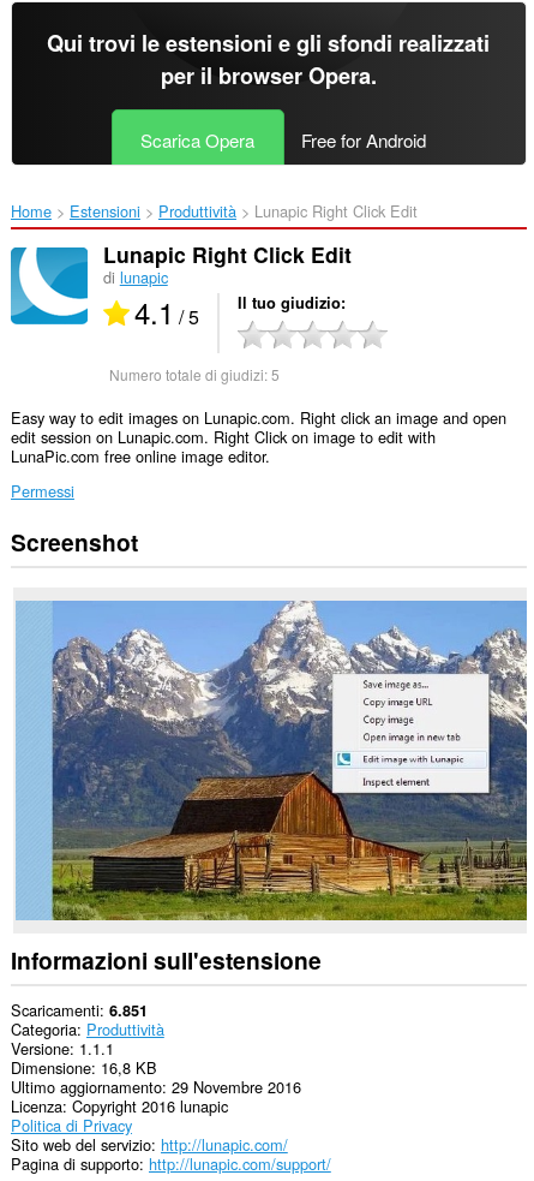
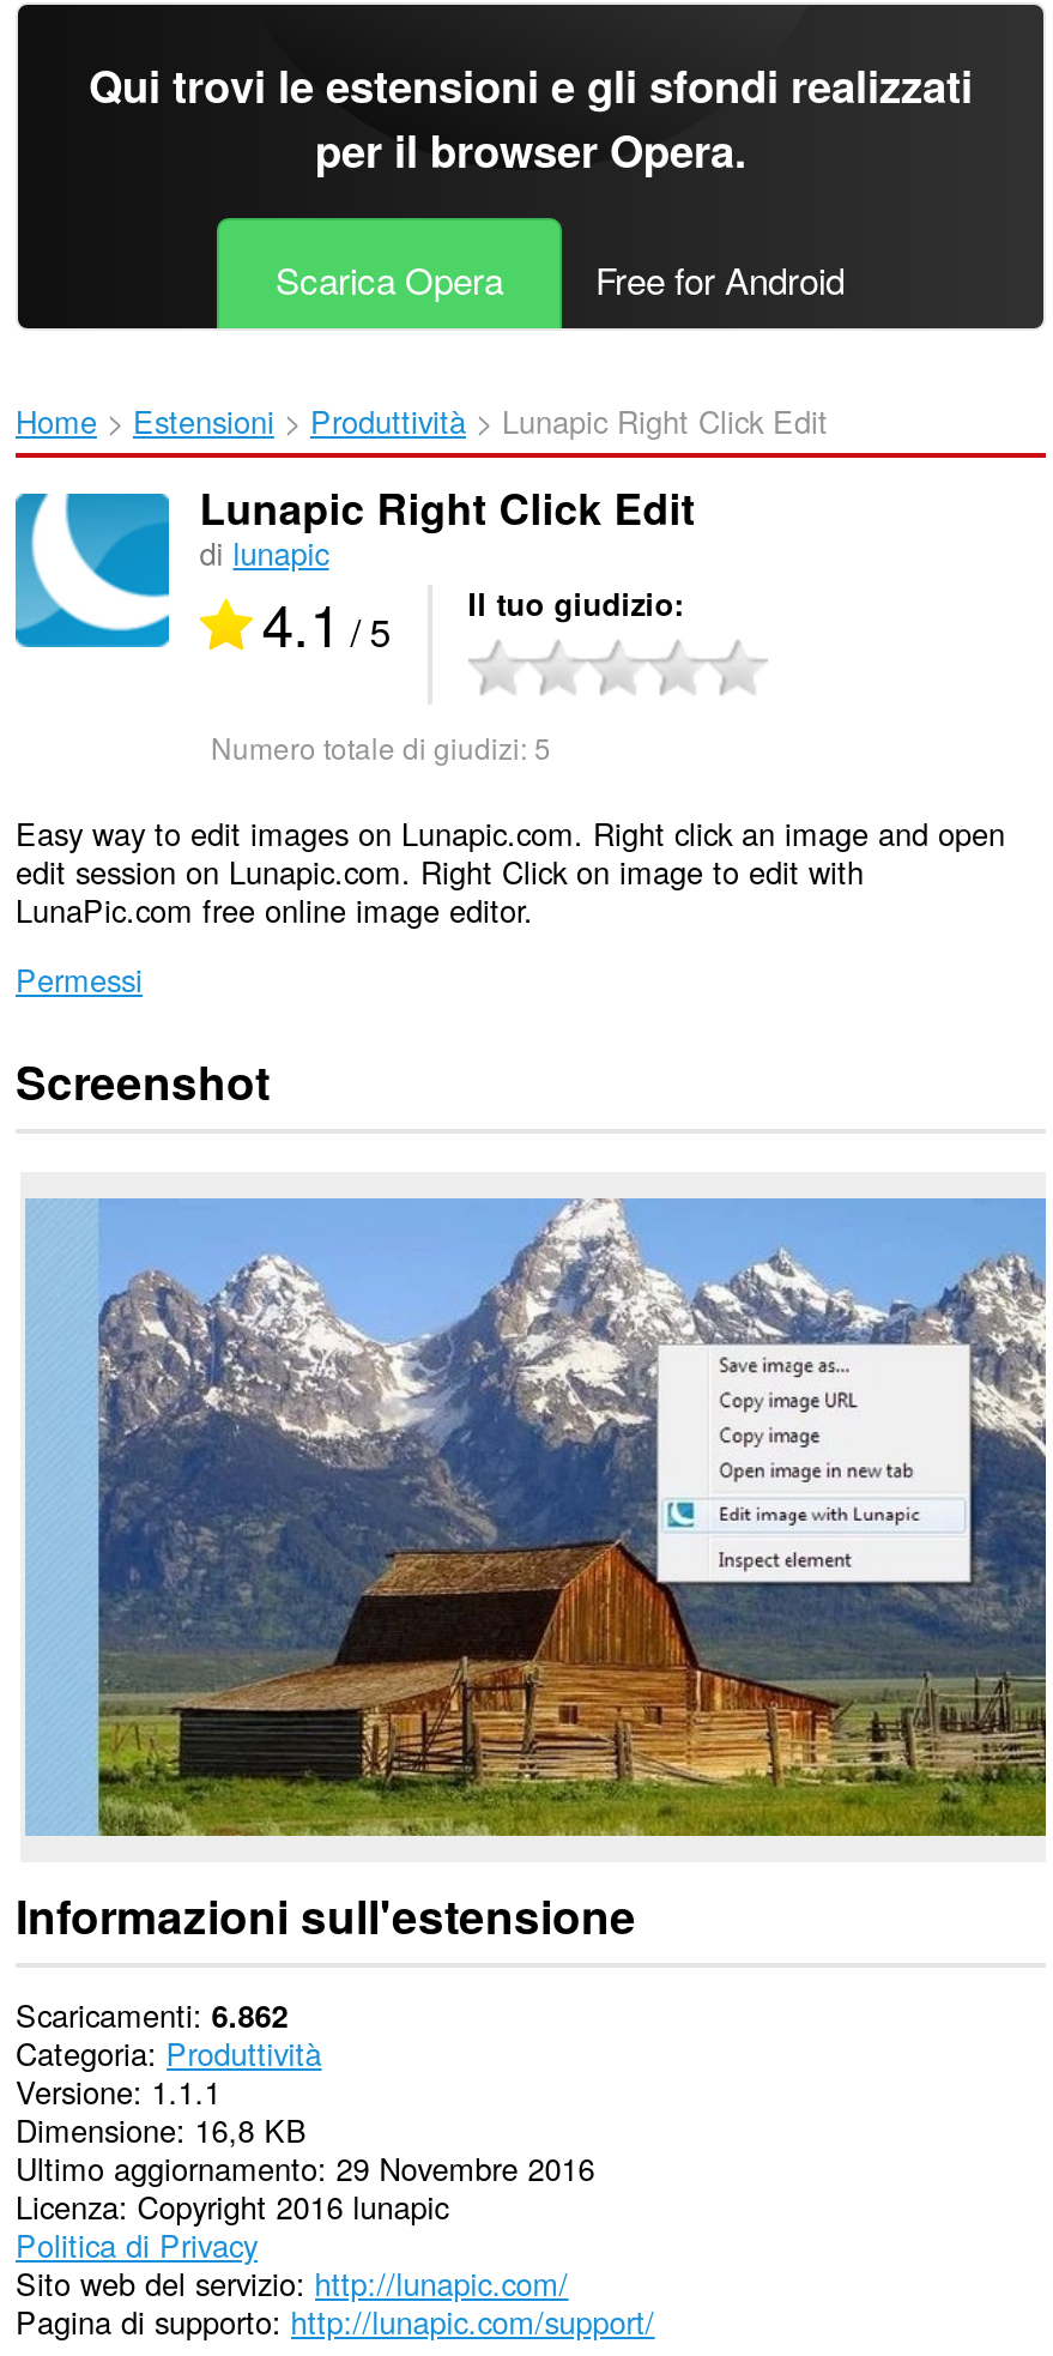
- Scaricamenti 6.851
+ Scaricamenti 6.862
